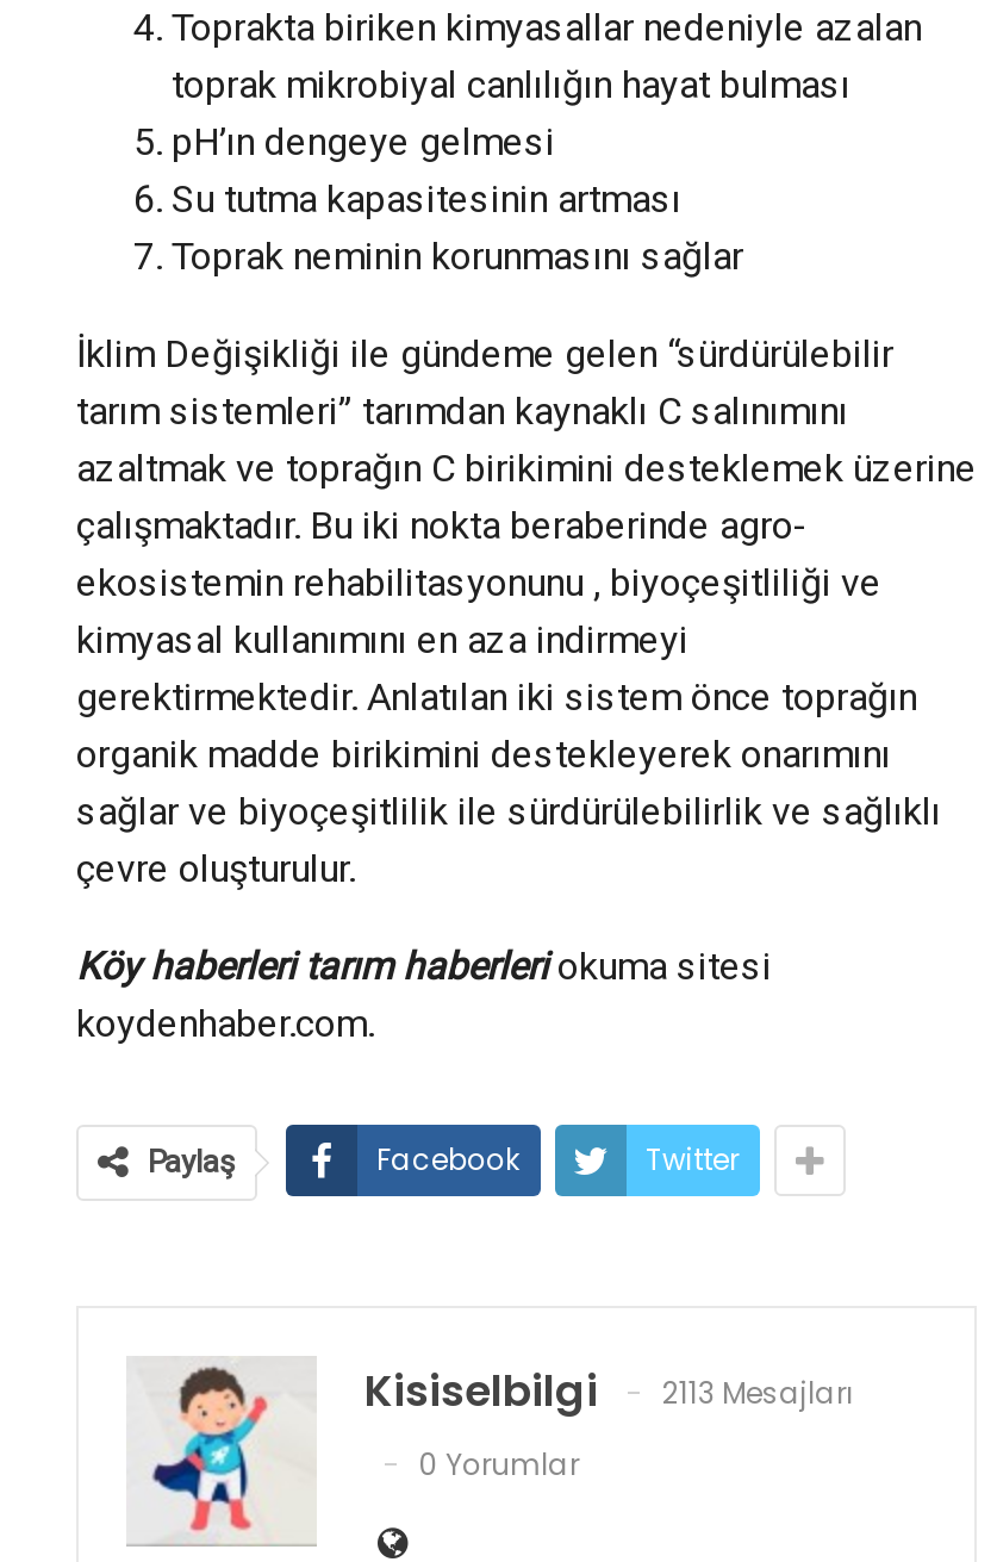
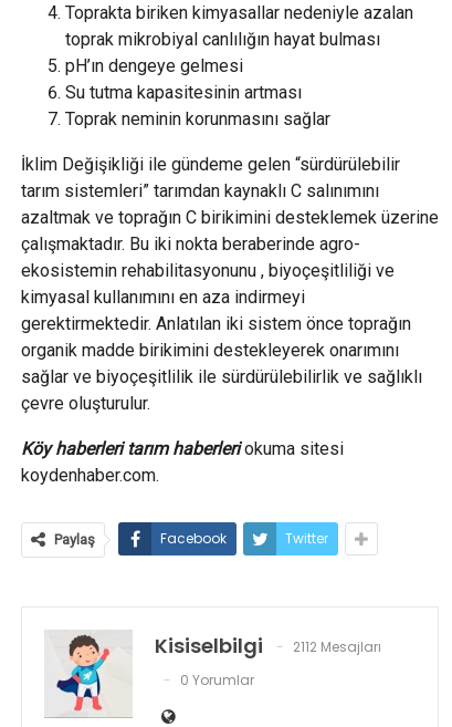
- Kisiselbilgi 2113 Mesajları
+ Kisiselbilgi 2112 Mesajları
